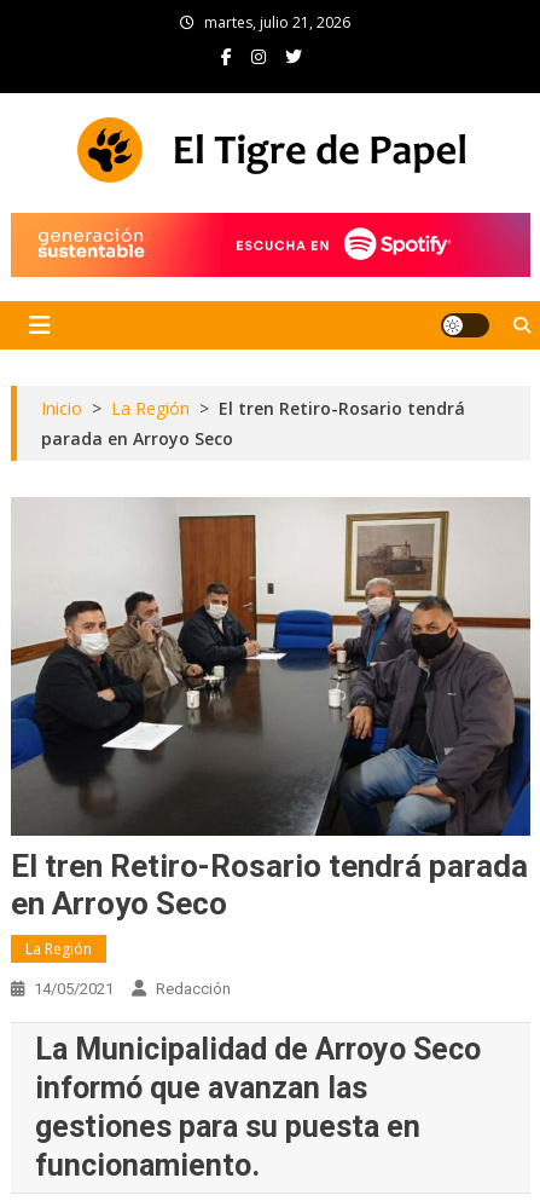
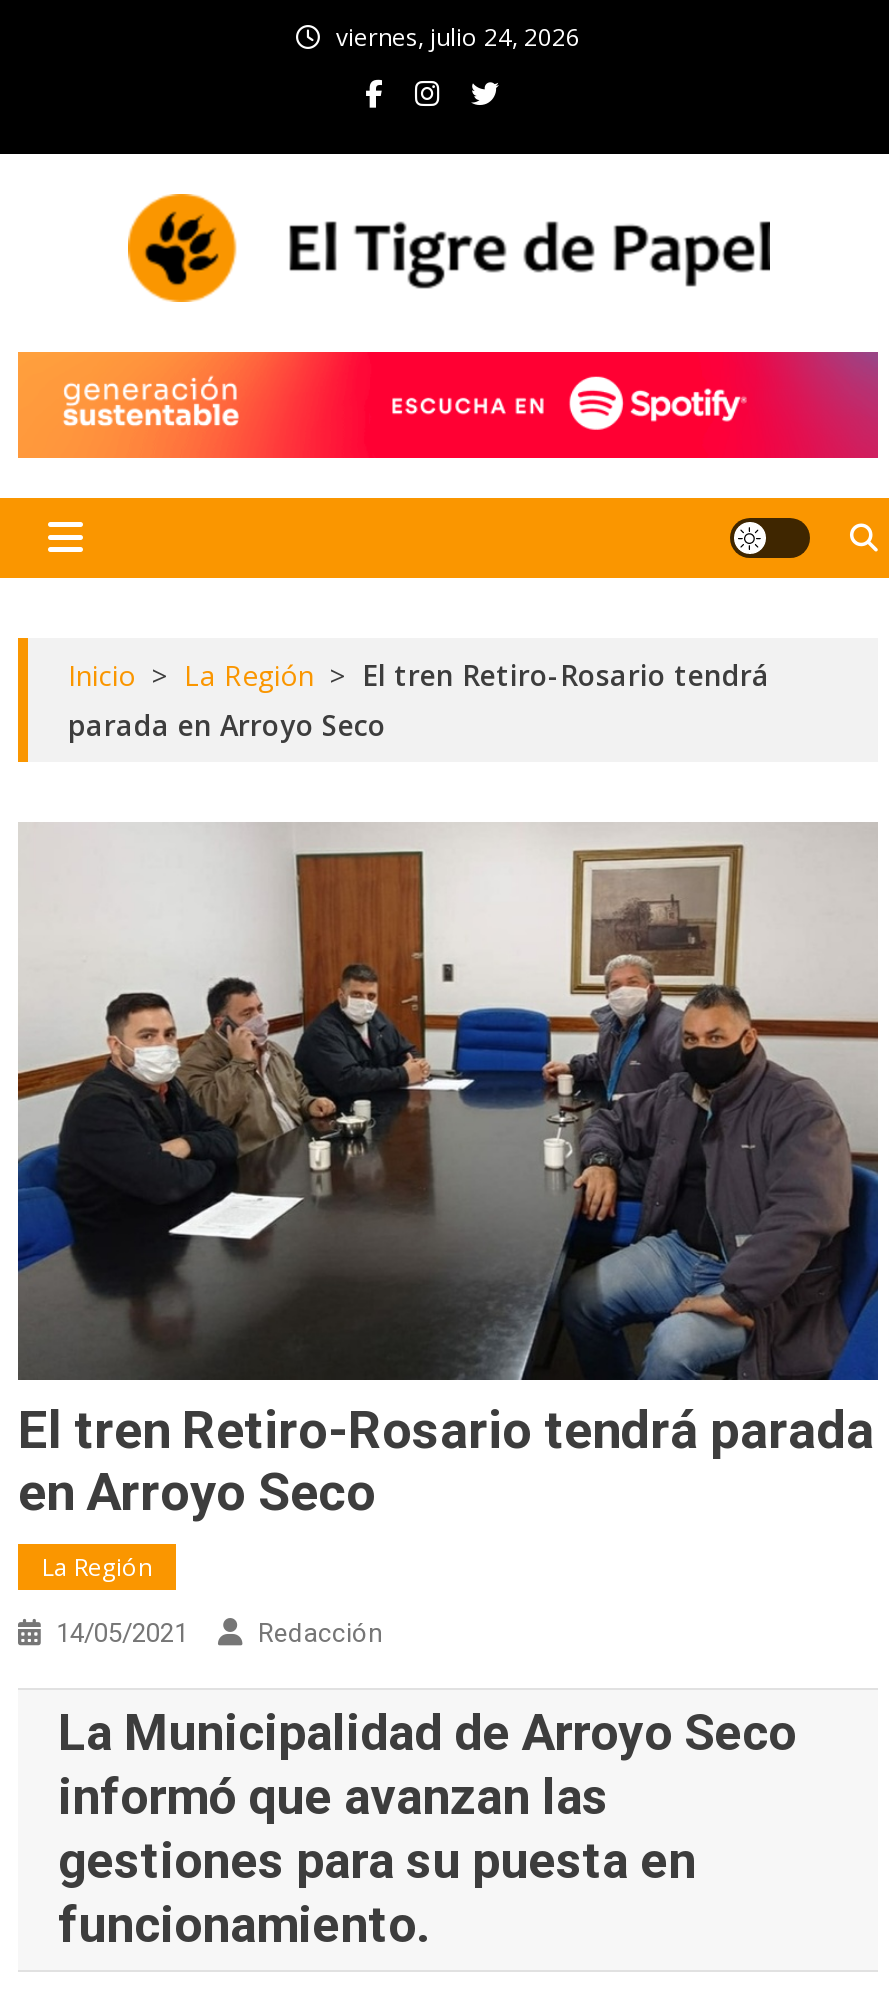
- martes, julio 21, 2026
+ viernes, julio 24, 2026
